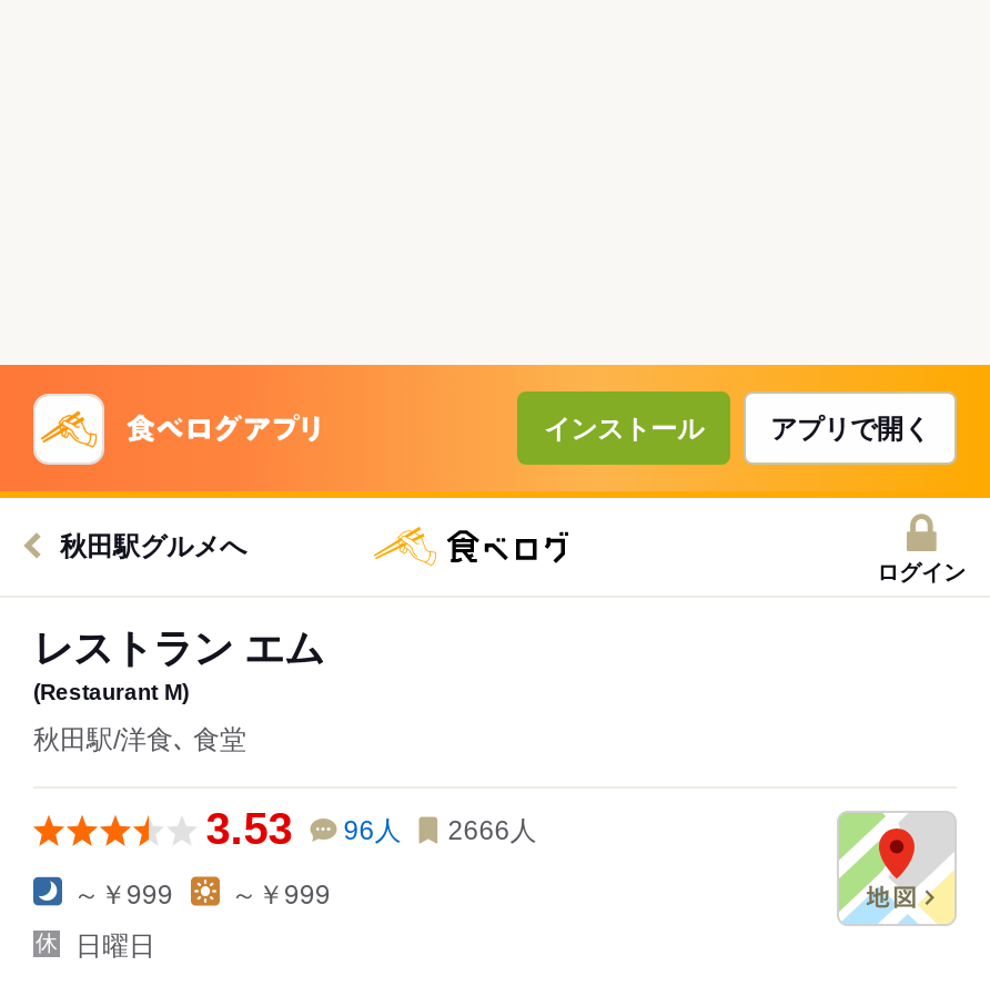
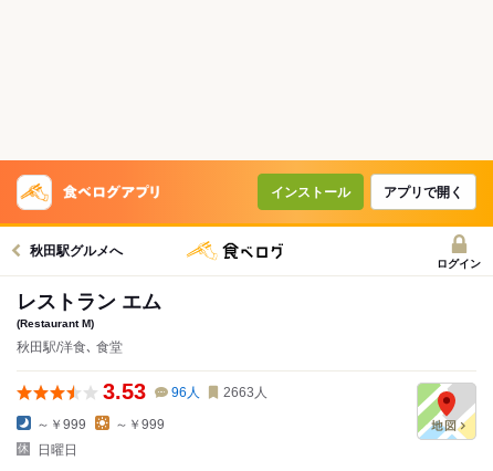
- 3.53 96人 2666人
+ 3.53 96人 2663人
